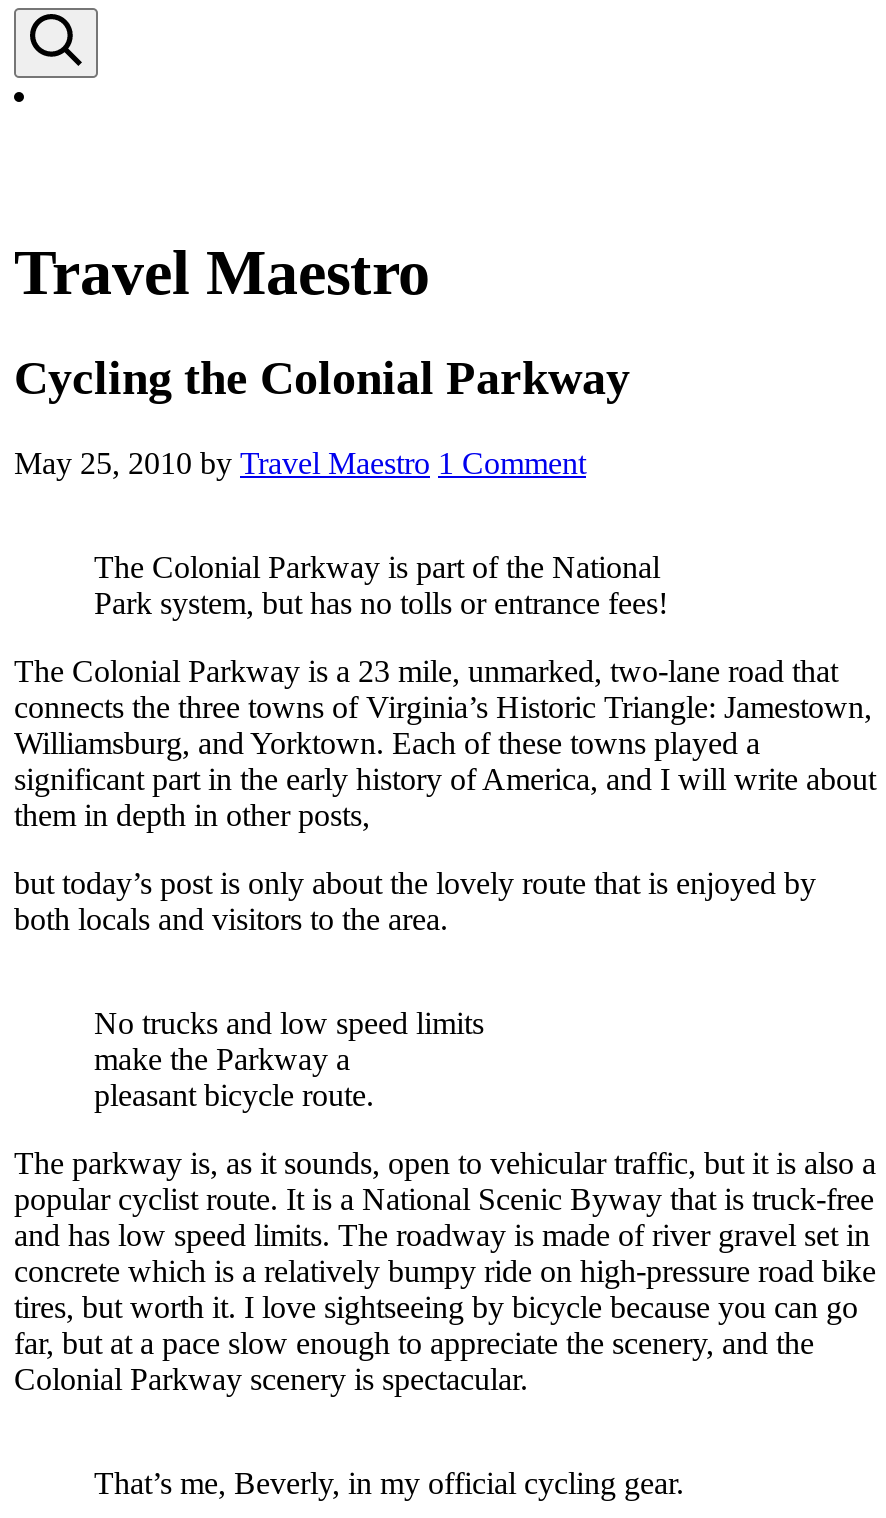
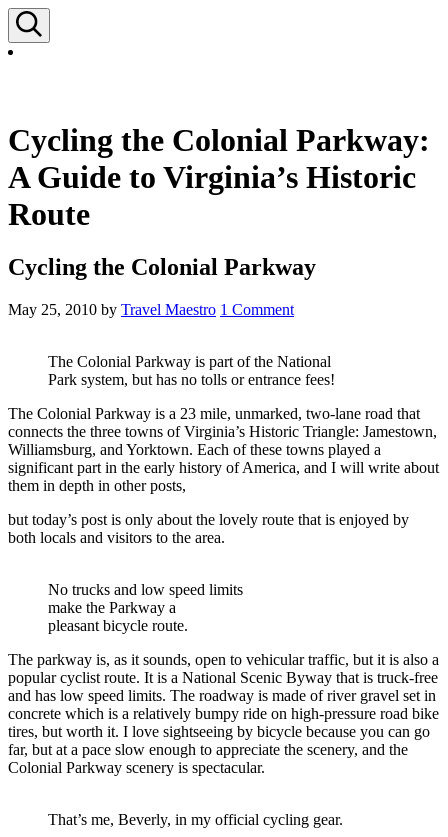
- Travel Maestro
+ Cycling the Colonial Parkway:
+ A Guide to Virginia’s Historic
+ Route
